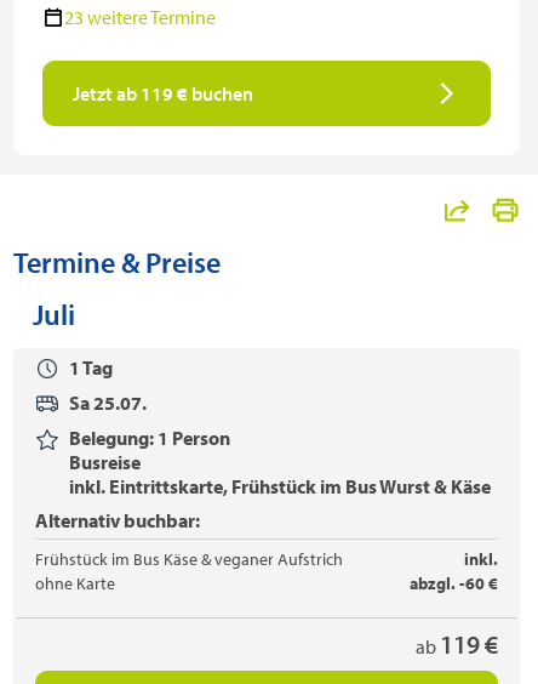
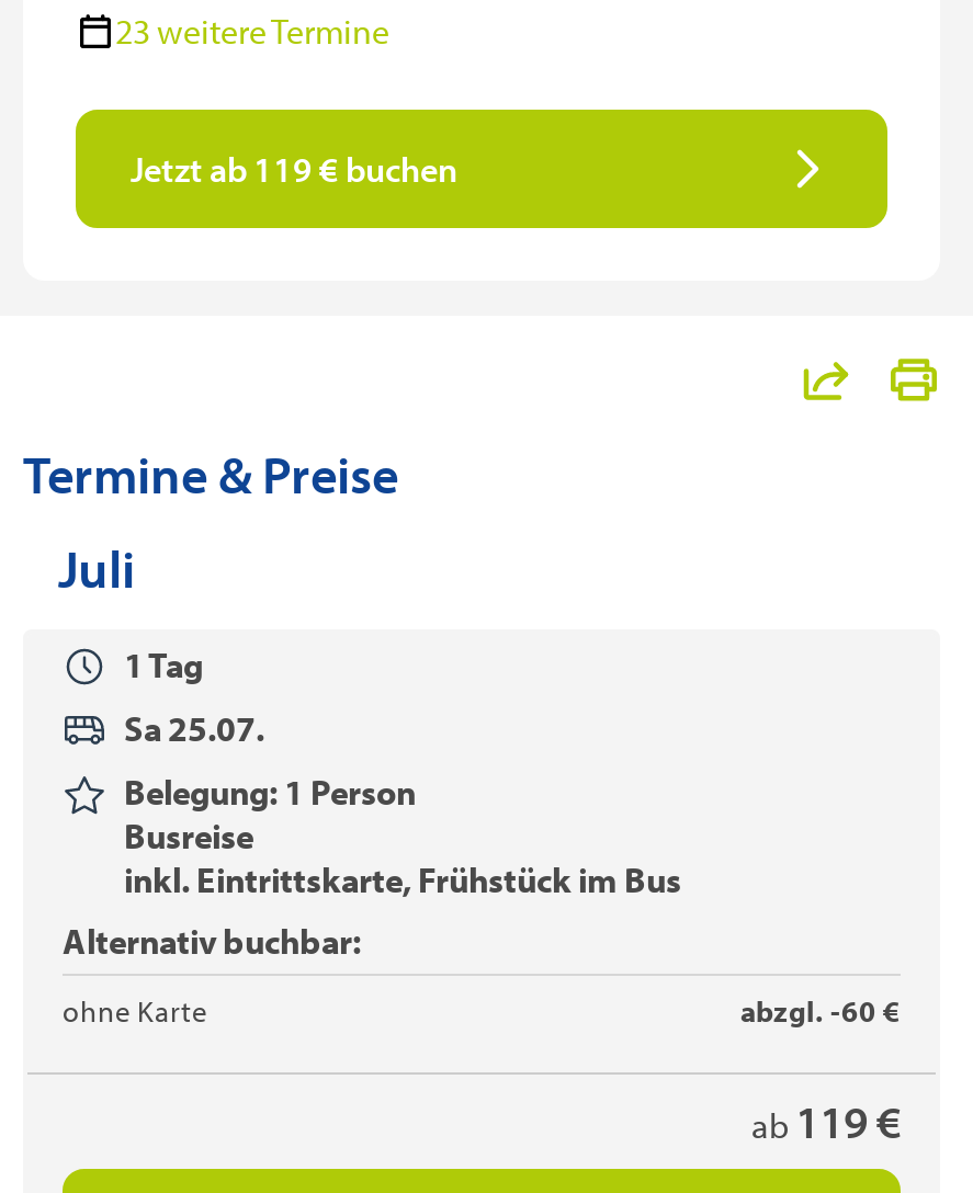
- inkl. Eintrittskarte, Frühstück im Bus Wurst & Käse
+ inkl. Eintrittskarte, Frühstück im Bus

- Frühstück im Bus Käse & veganer Aufstrich
- inkl.
